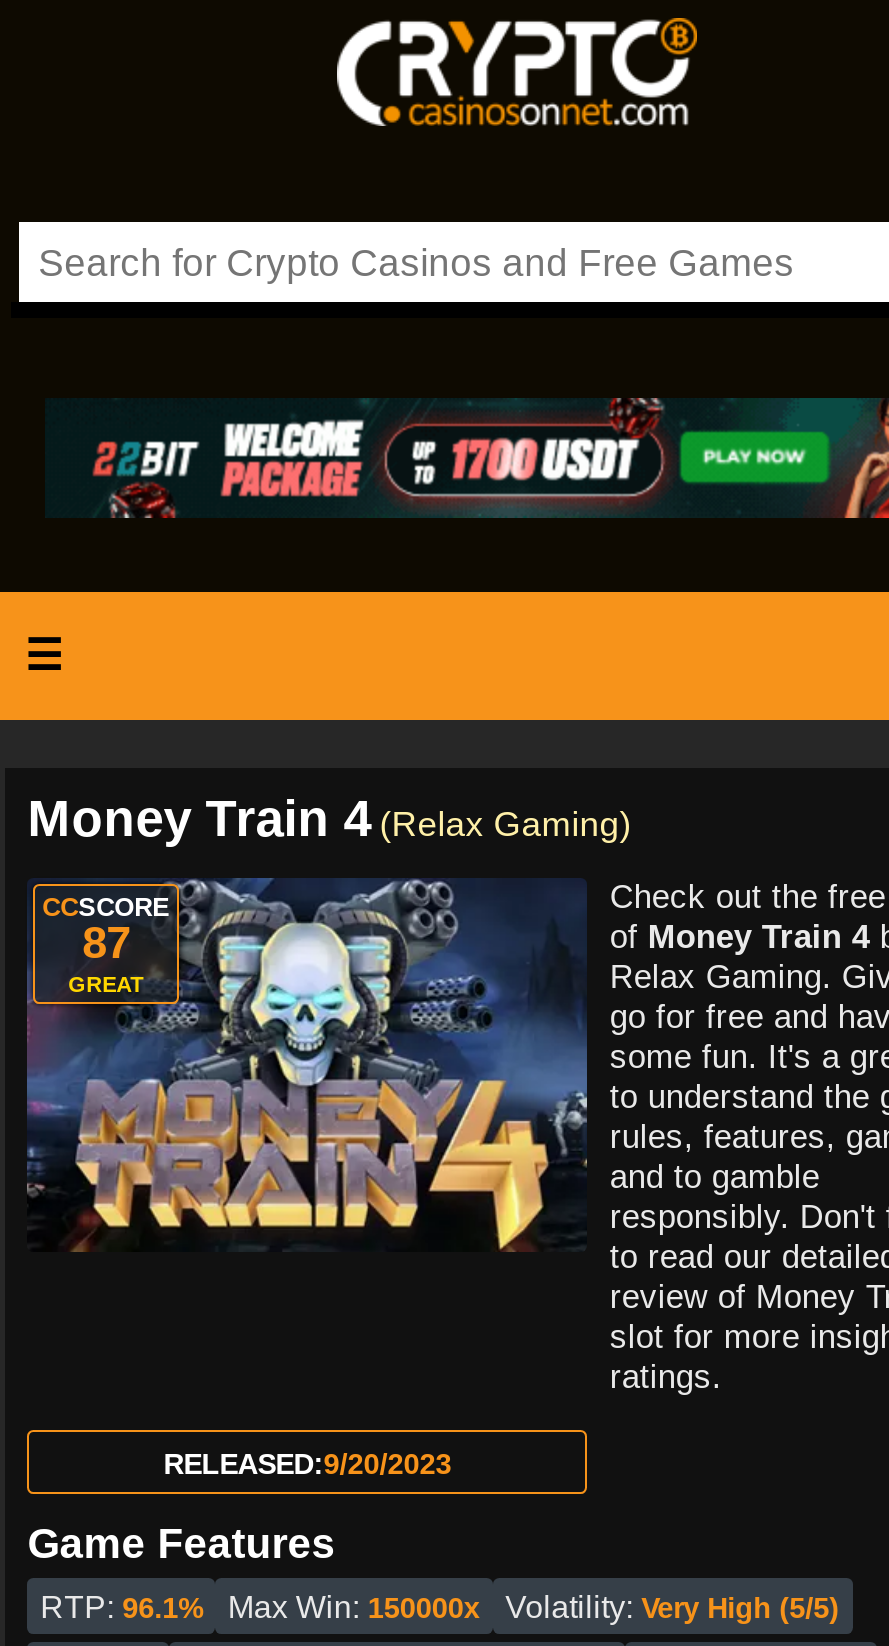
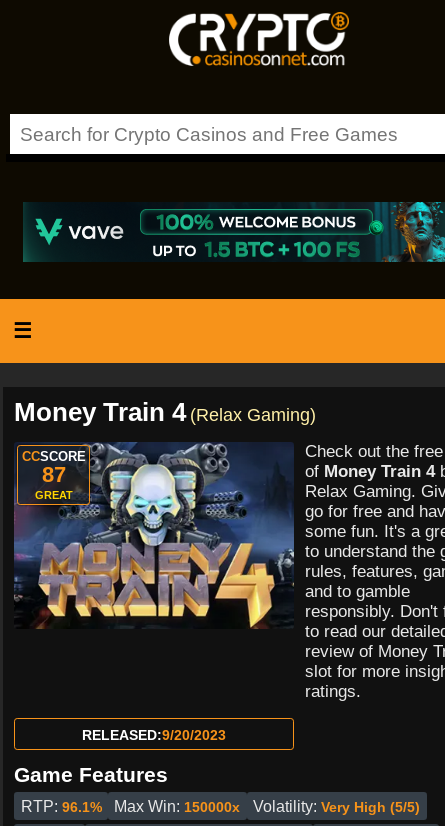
- [image]
+ [image]
